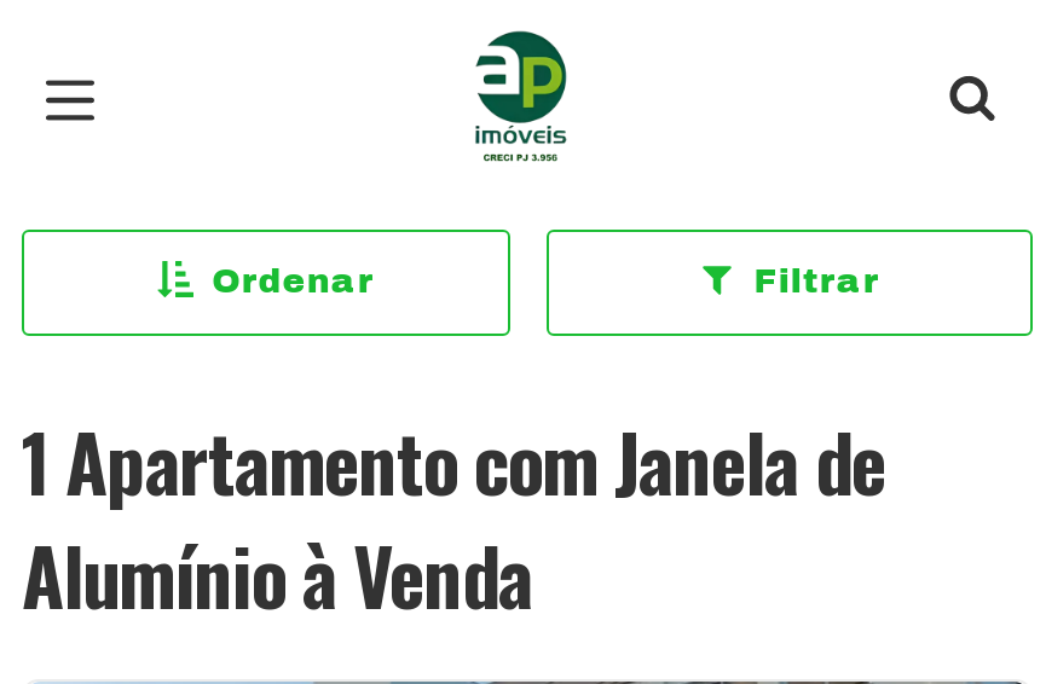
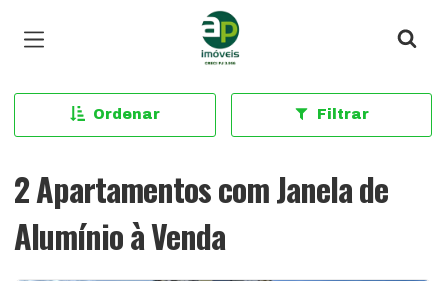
- 1 Apartamento com Janela de
+ 2 Apartamentos com Janela de
